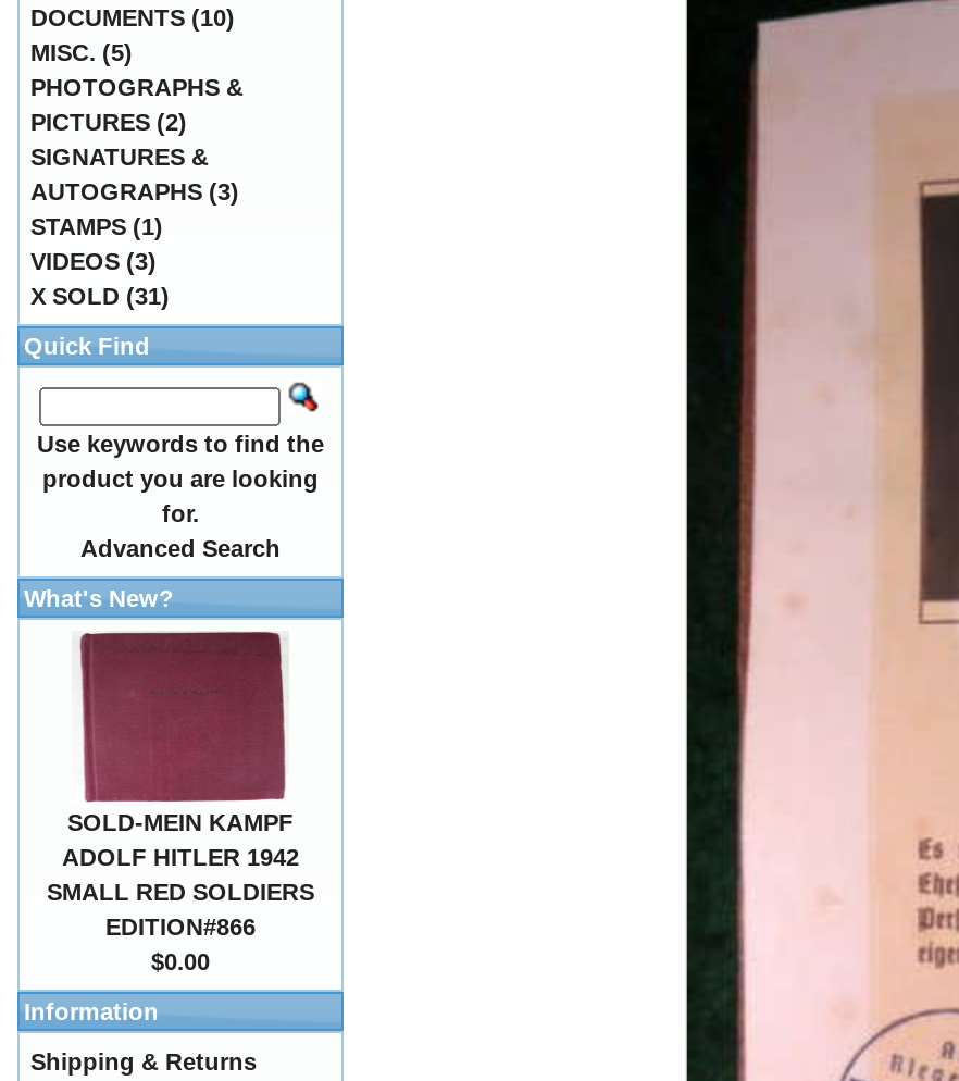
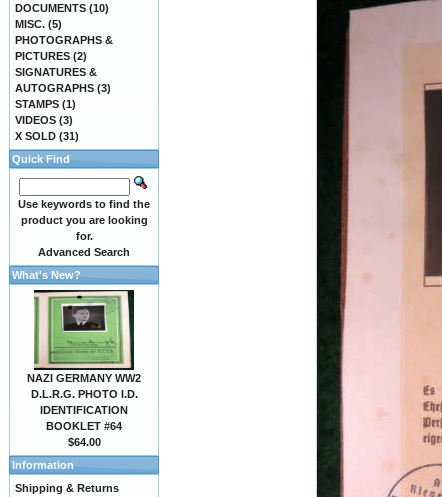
- [image]
- SOLD-MEIN KAMPF
- ADOLF HITLER 1942
- SMALL RED SOLDIERS
- EDITION#866
- $0.00
+ [image]
+ NAZI GERMANY WW2
+ D.L.R.G. PHOTO I.D.
+ IDENTIFICATION
+ BOOKLET #64
+ $64.00
